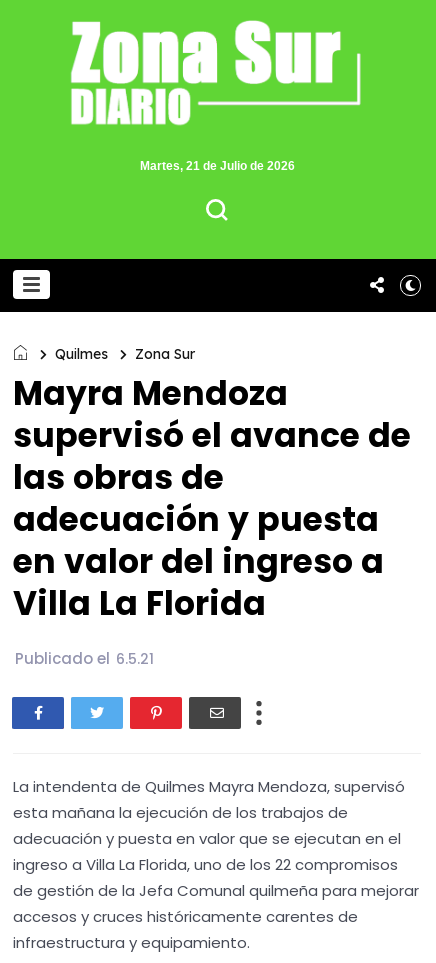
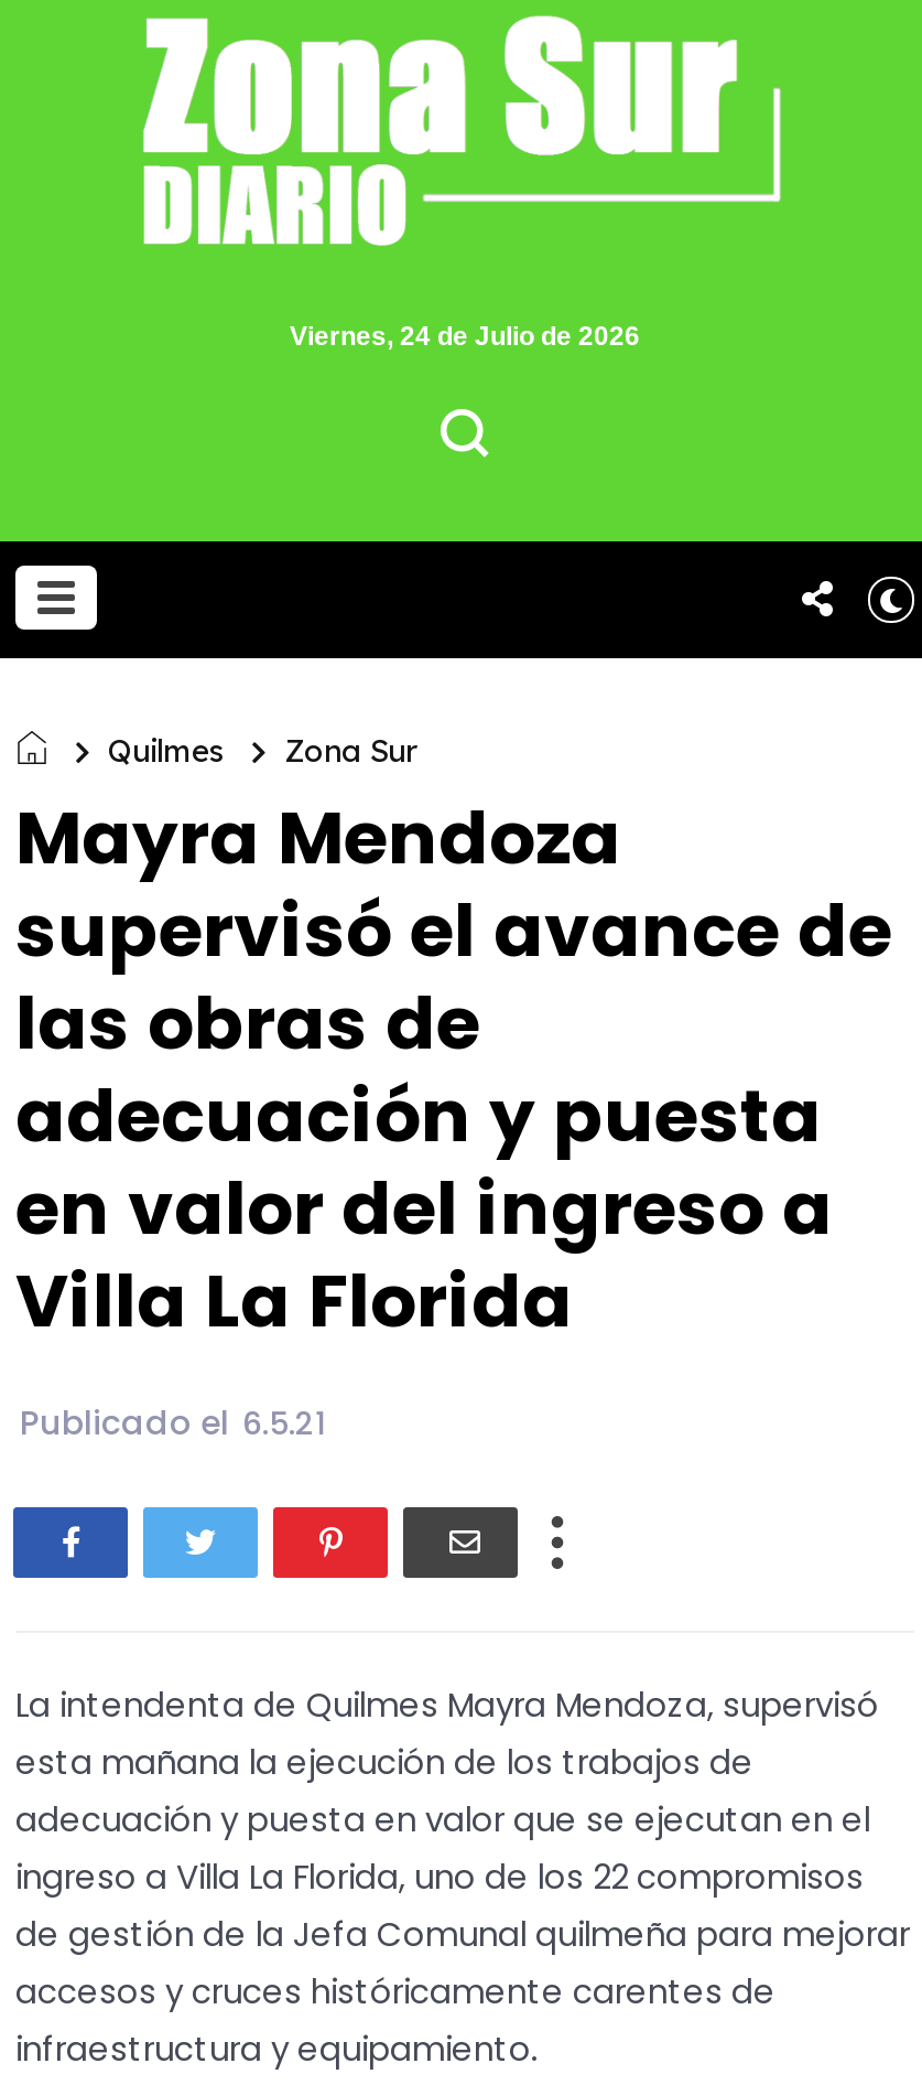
- Martes, 21 de Julio de 2026
+ Viernes, 24 de Julio de 2026
